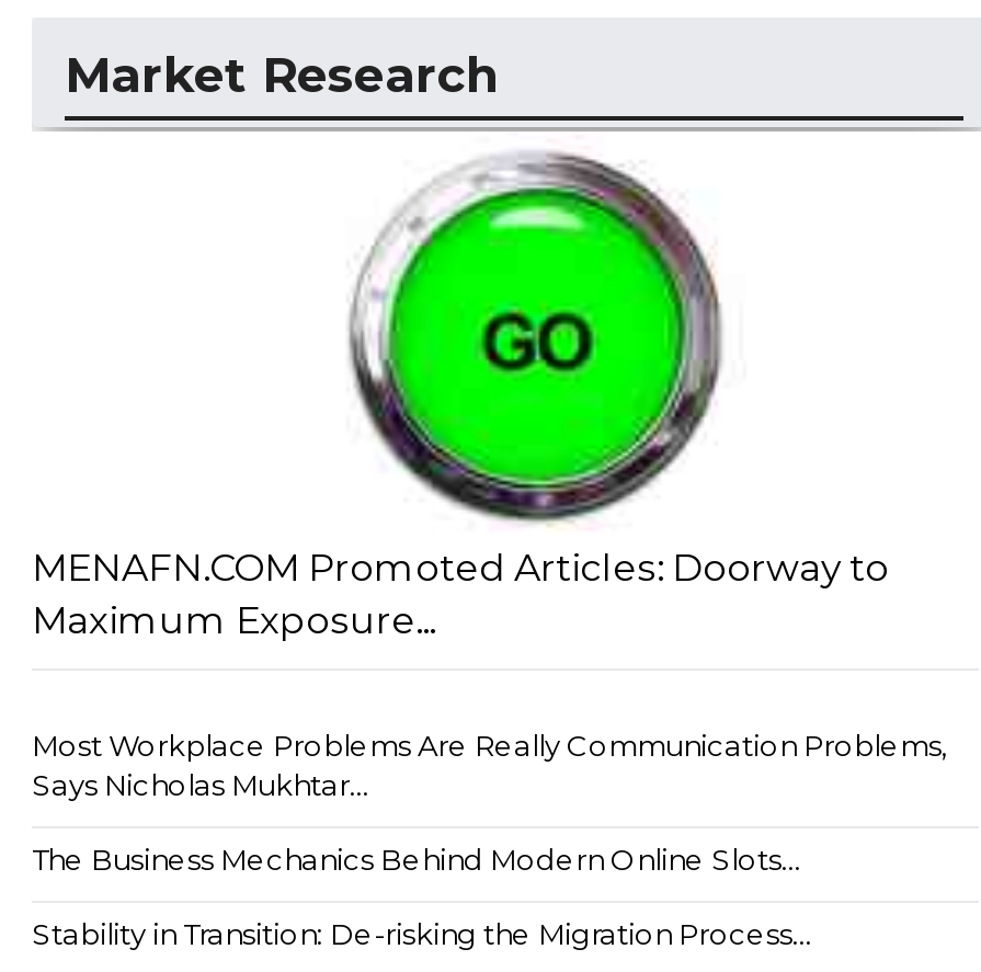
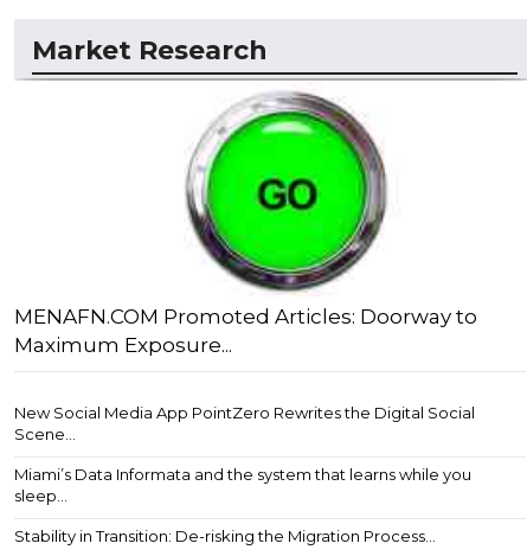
- Most Workplace Problems Are Really Communication Problems,
- Says Nicholas Mukhtar...
+ New Social Media App PointZero Rewrites the Digital Social
+ Scene...

- The Business Mechanics Behind Modern Online Slots...
+ Miami’s Data Informata and the system that learns while you
+ sleep...
